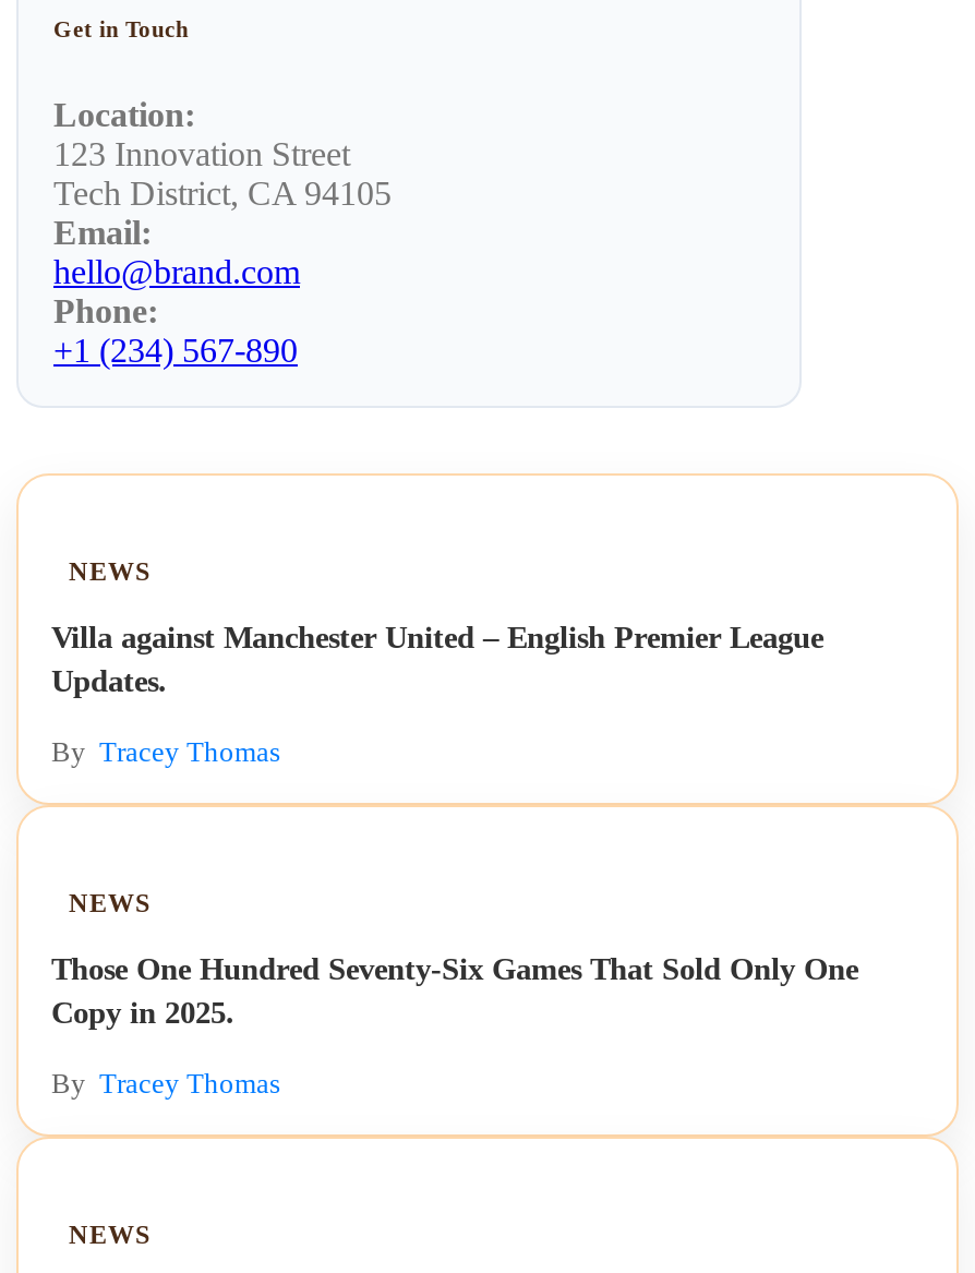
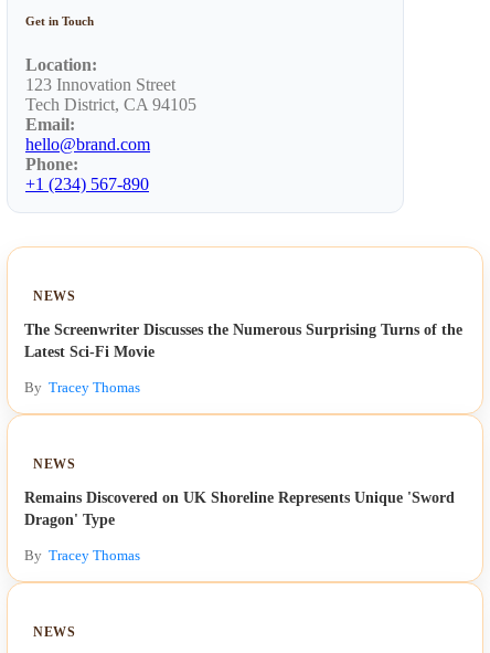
- Villa against Manchester United – English Premier League
- Updates.
+ The Screenwriter Discusses the Numerous Surprising Turns of the
+ Latest Sci-Fi Movie

- Those One Hundred Seventy-Six Games That Sold Only One
- Copy in 2025.
+ Remains Discovered on UK Shoreline Represents Unique 'Sword
+ Dragon' Type
